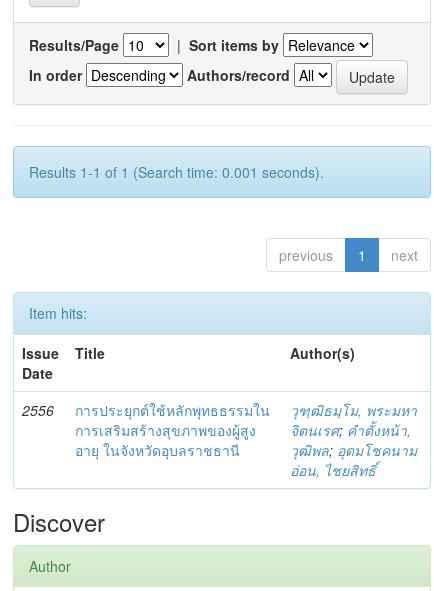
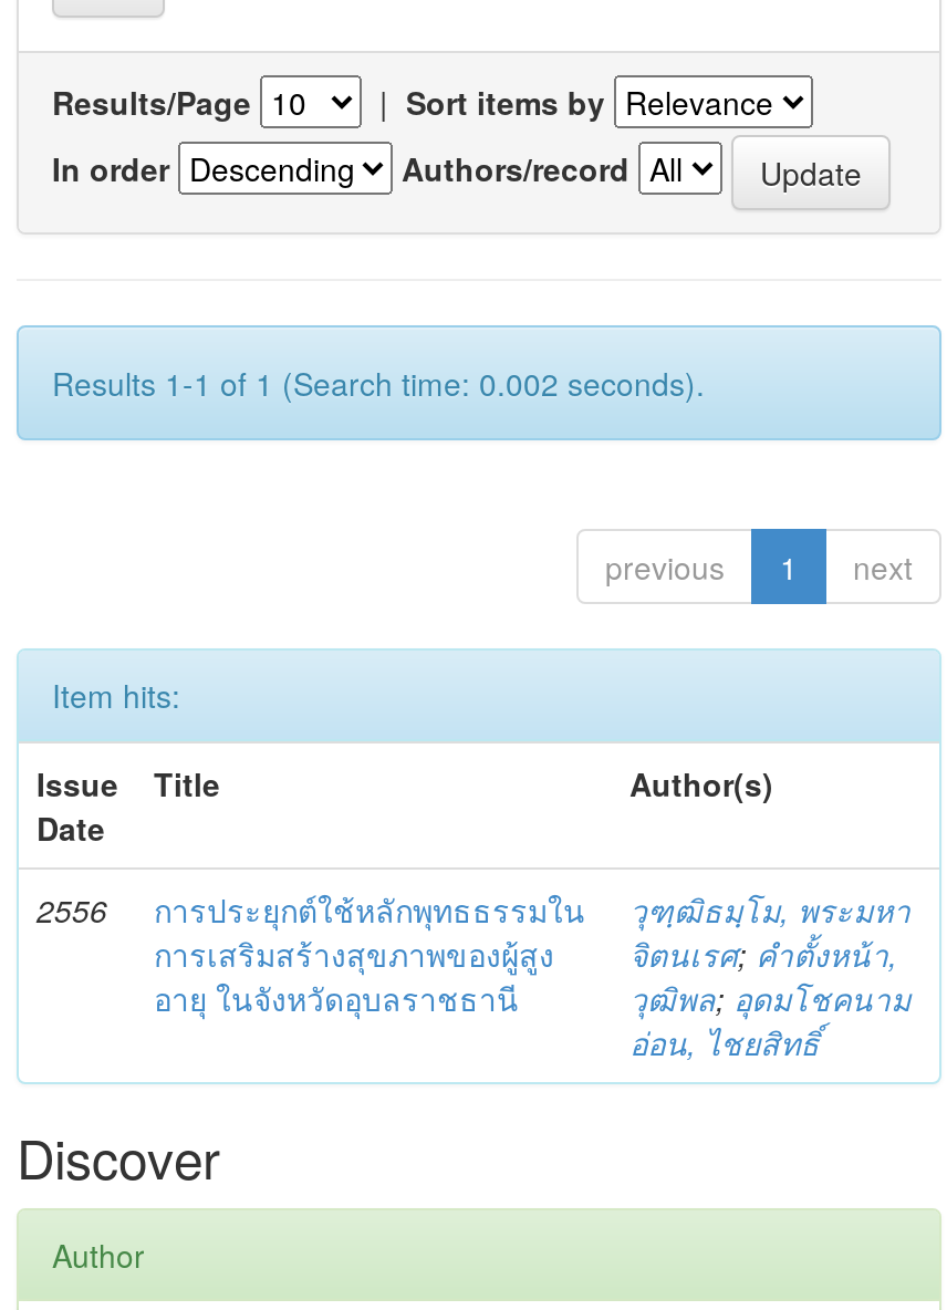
- Results 1-1 of 1 (Search time: 0.001 seconds).
+ Results 1-1 of 1 (Search time: 0.002 seconds).
